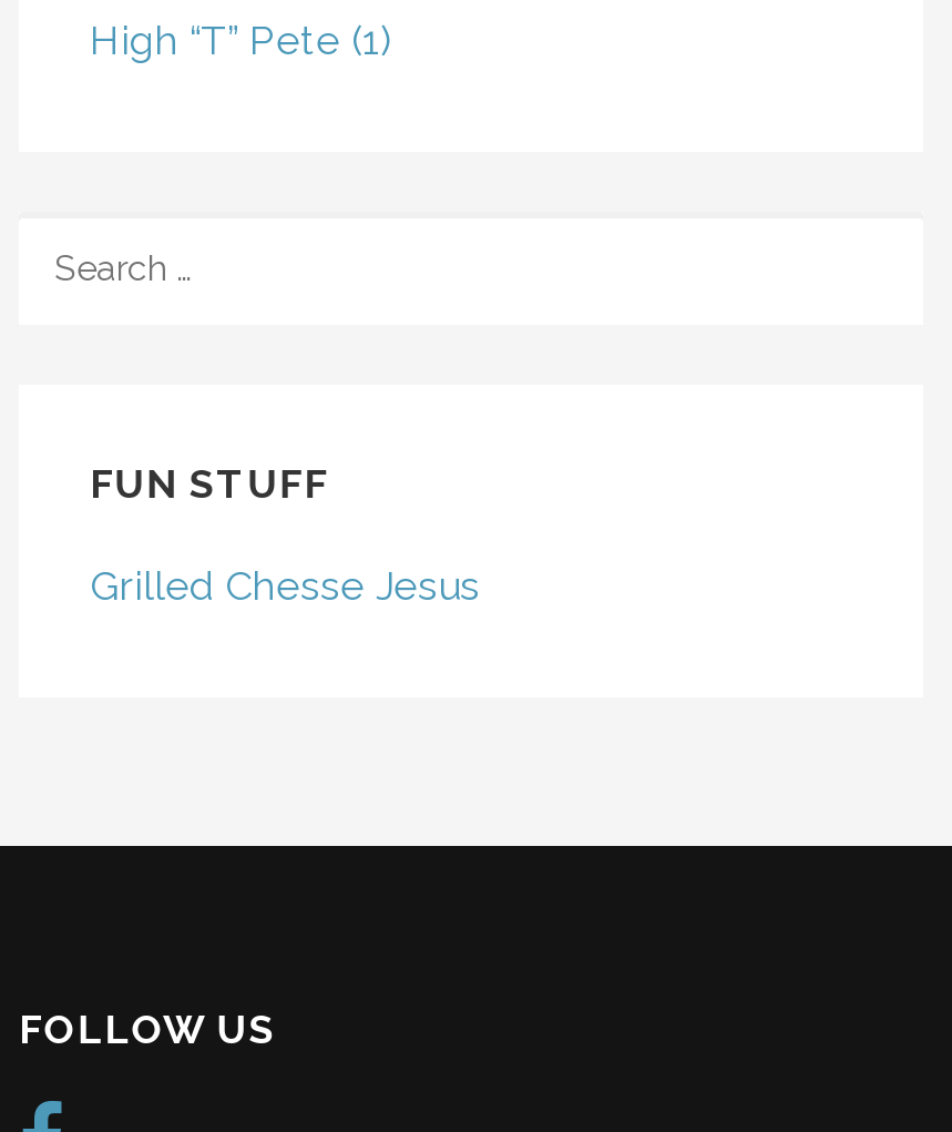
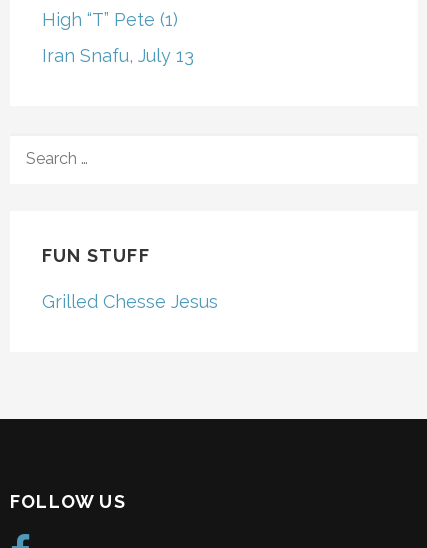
+ Iran Snafu, July 13
